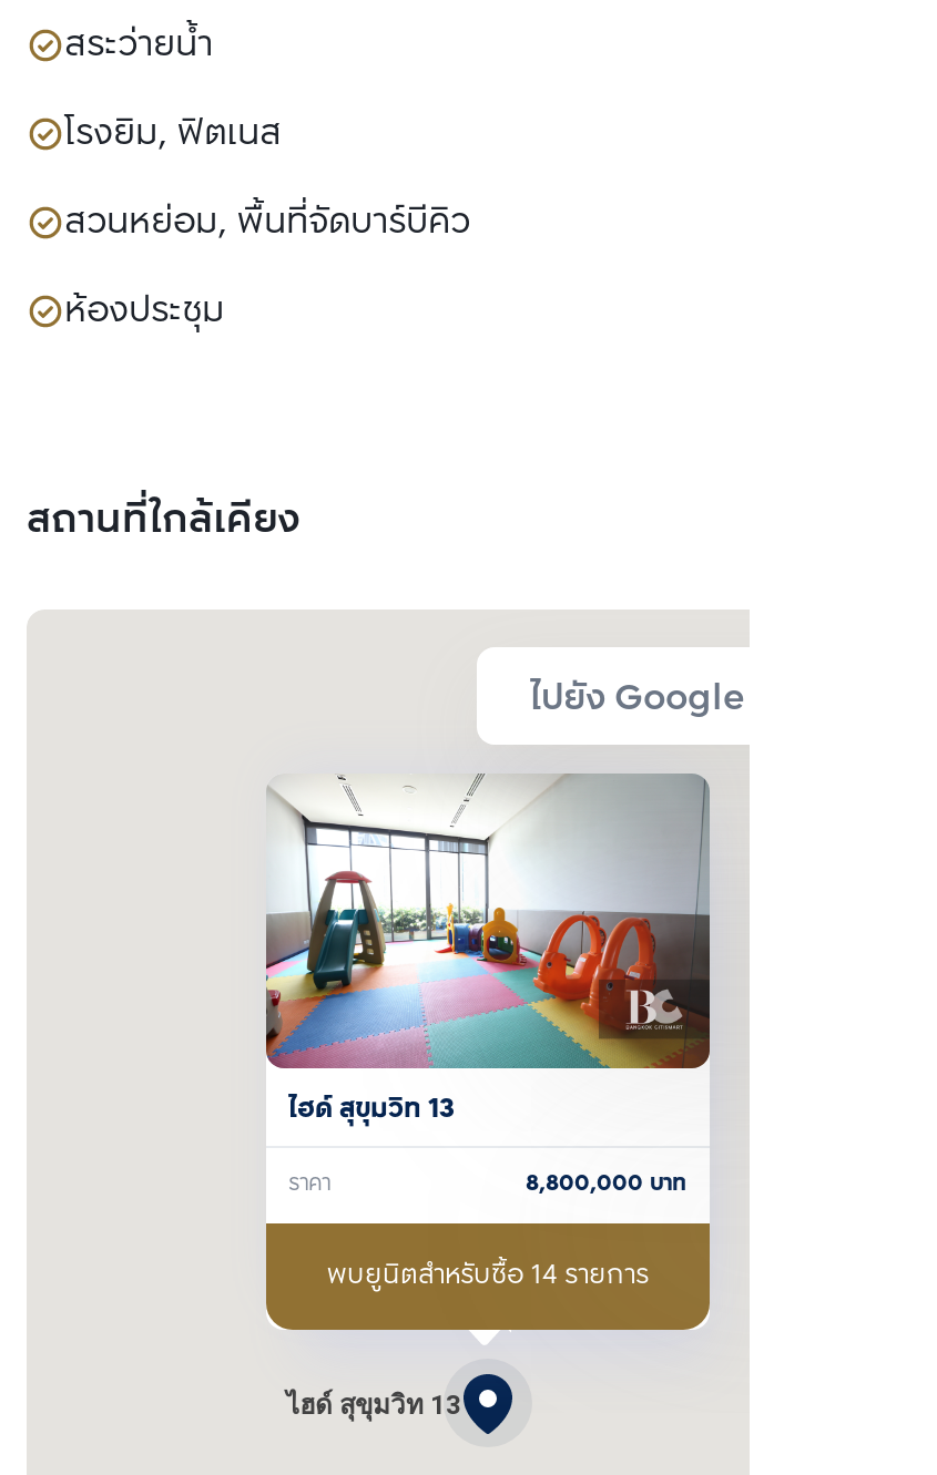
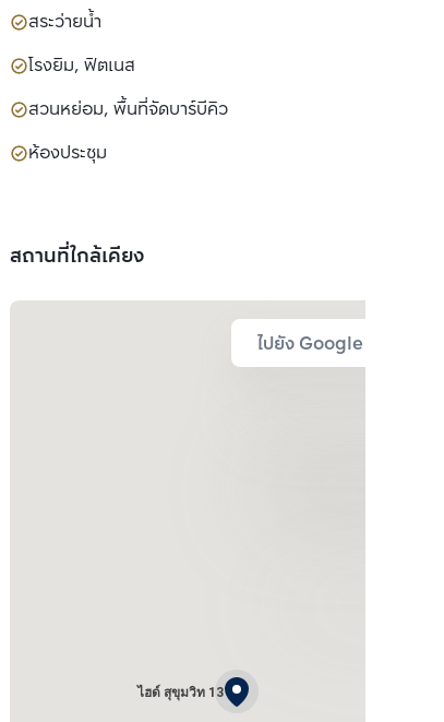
- [image]
- ไฮด์ สุขุมวิท 13
- ราคา
- 8,800,000 บาท
- พบยูนิตสำหรับซื้อ 14 รายการ
